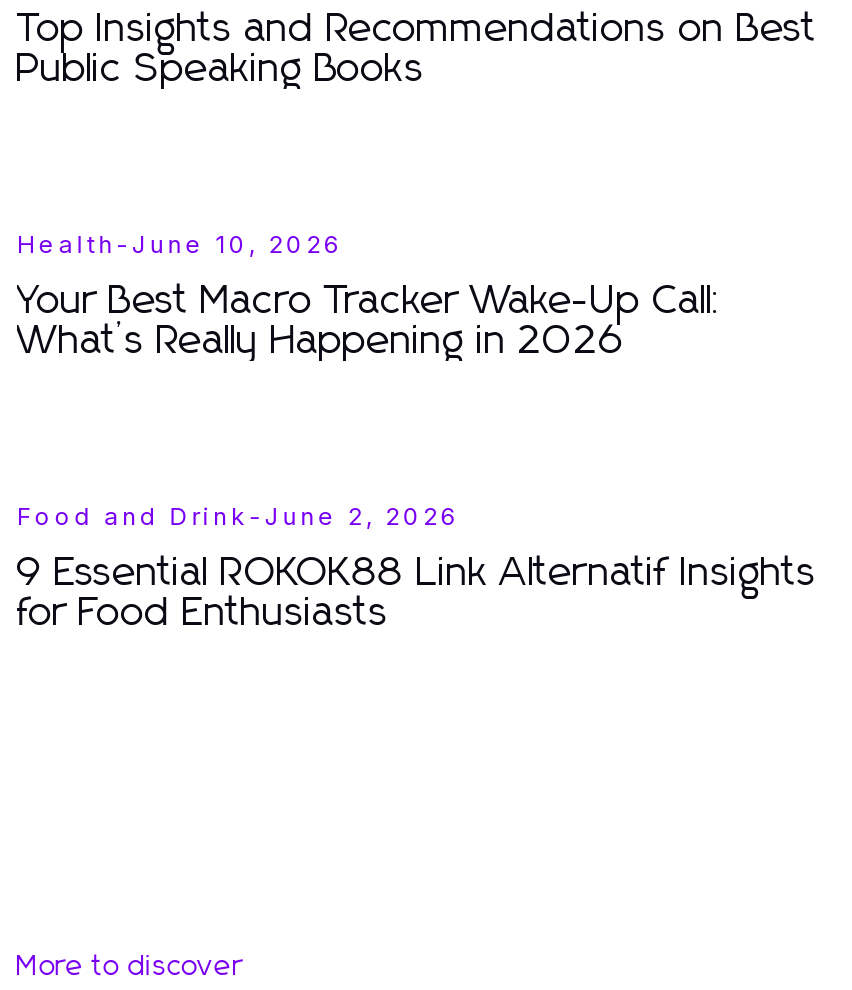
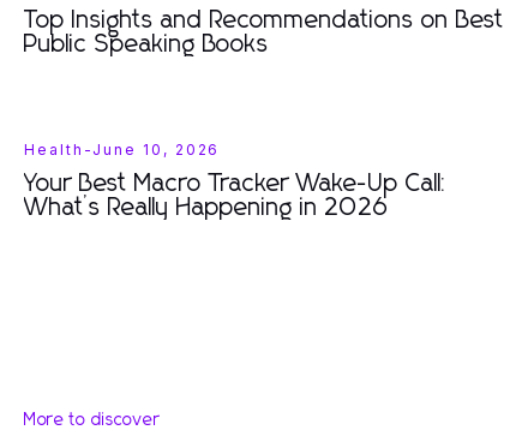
- Food and Drink - June 2, 2026
- 9 Essential ROKOK88 Link Alternatif Insights
- for Food Enthusiasts
